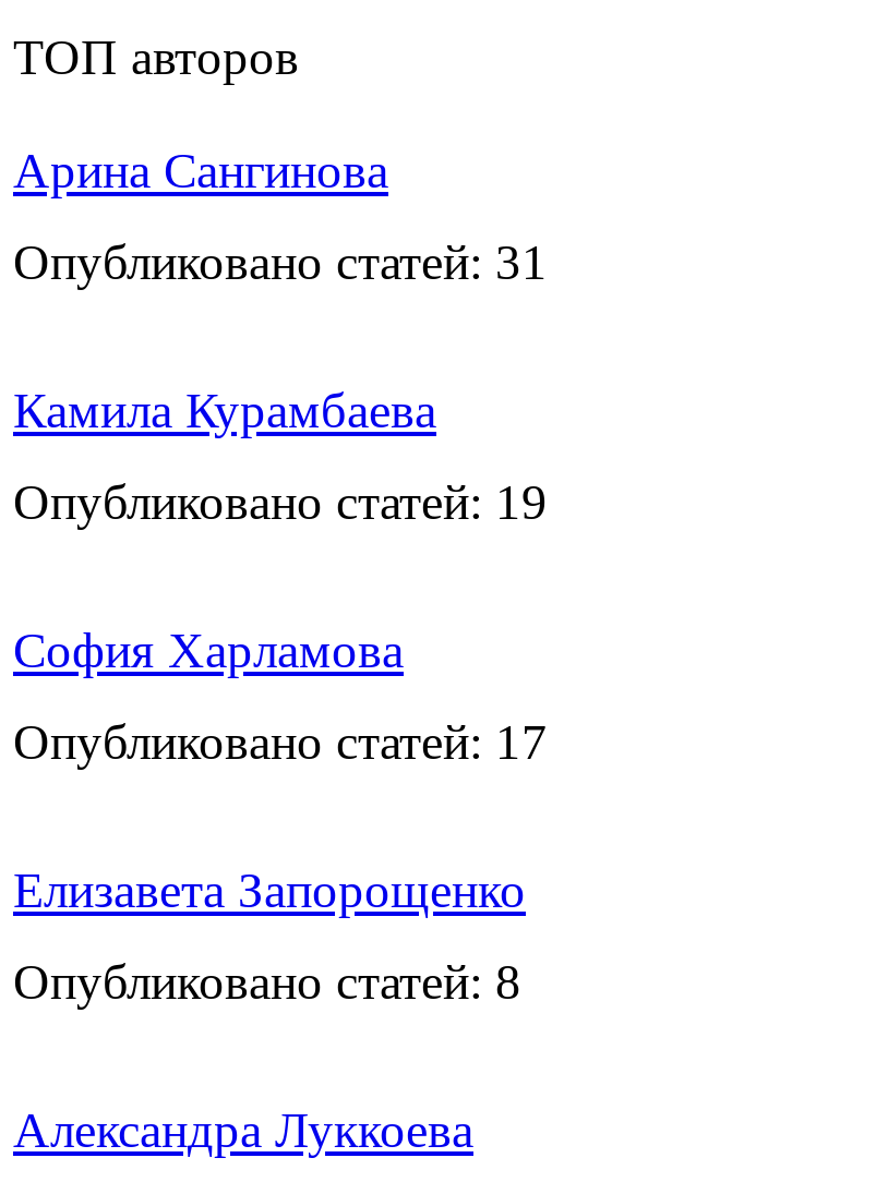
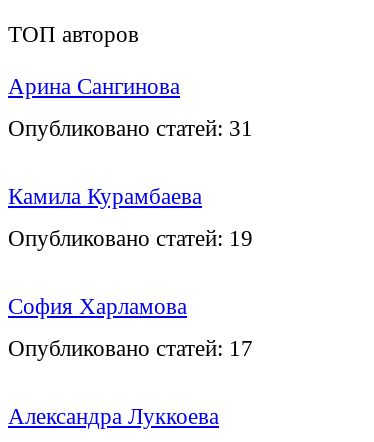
- Елизавета Запорощенко
- Опубликовано статей: 8
